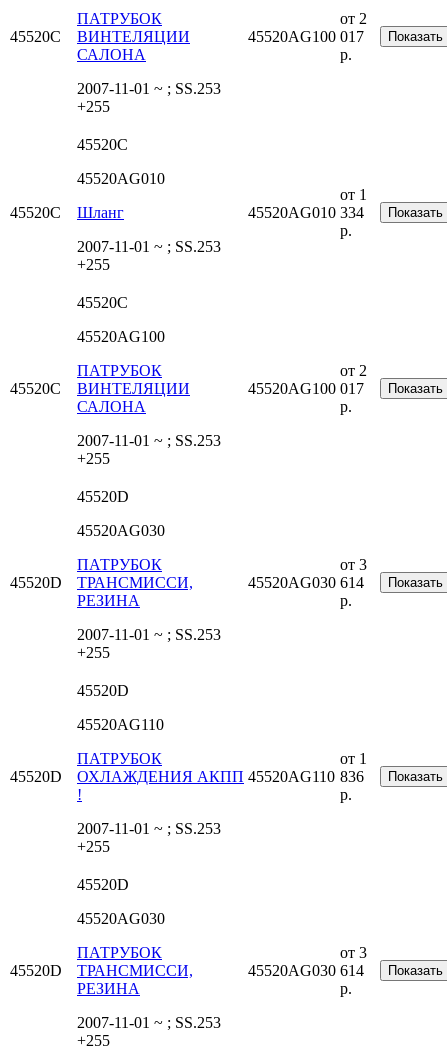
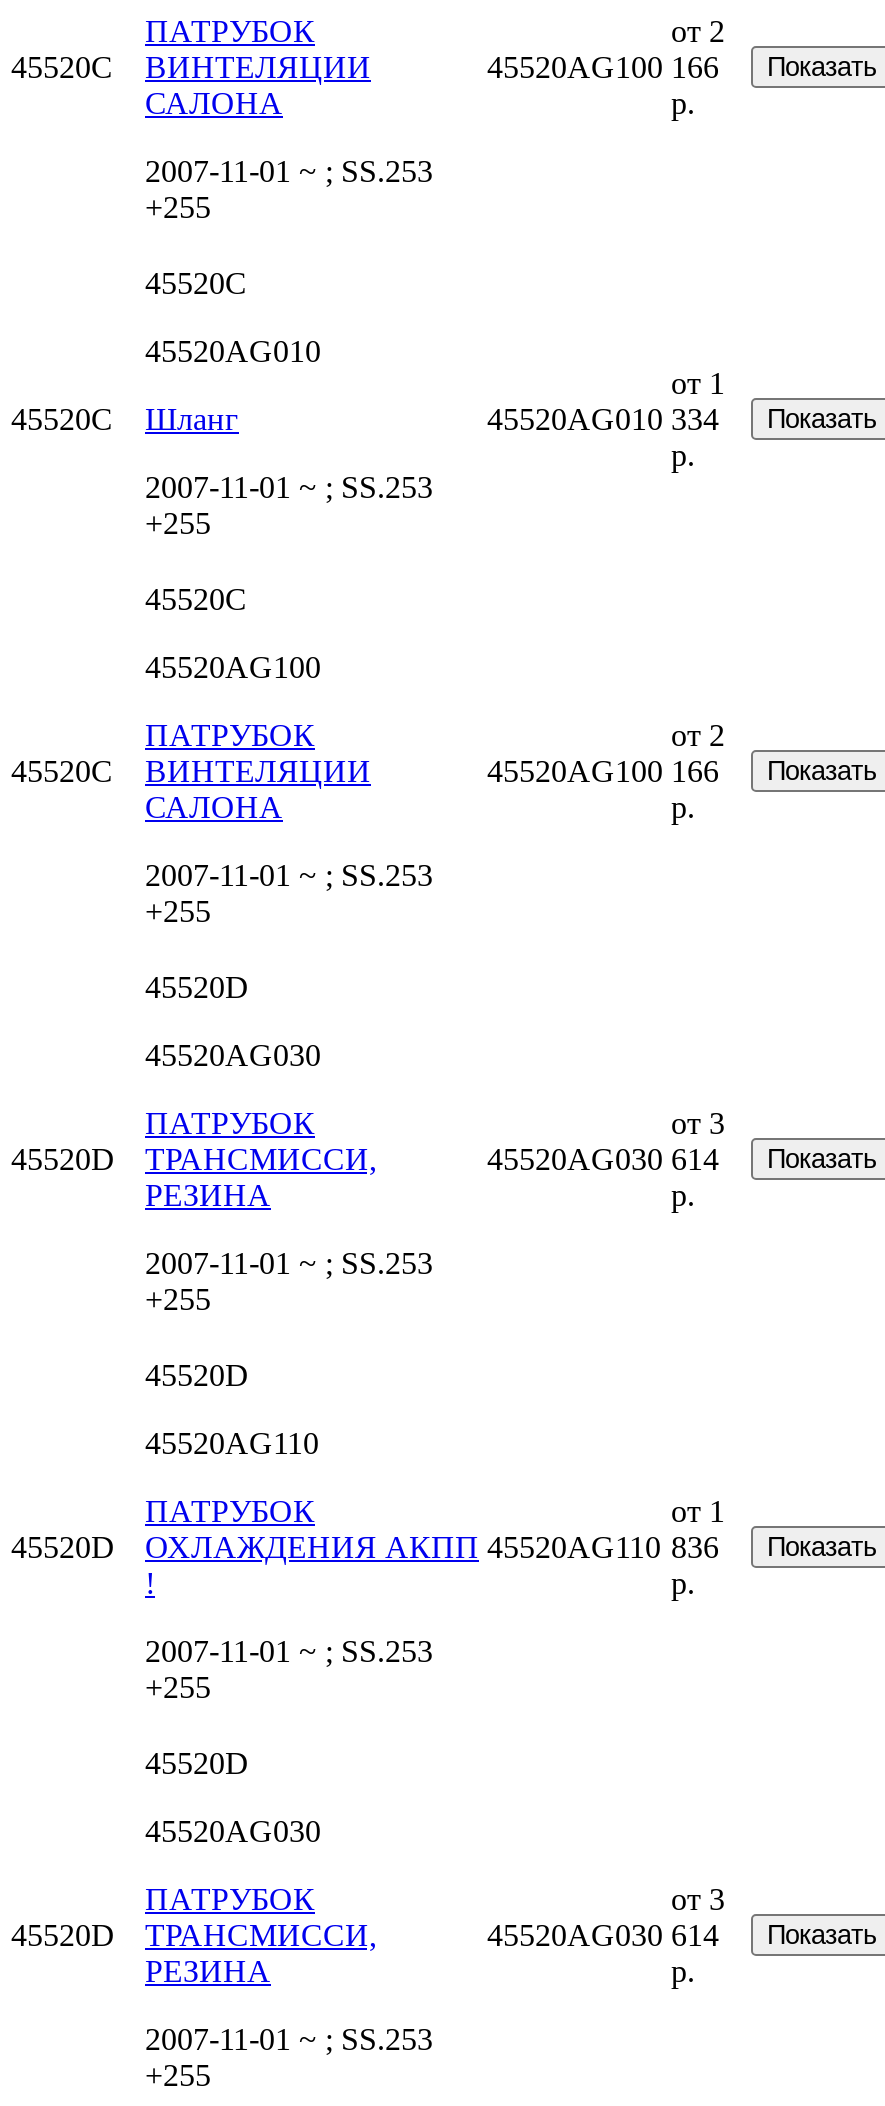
- 45520AG100 017 Показать
+ 45520AG100 166 Показать

- 45520AG100 017 Показать
+ 45520AG100 166 Показать
